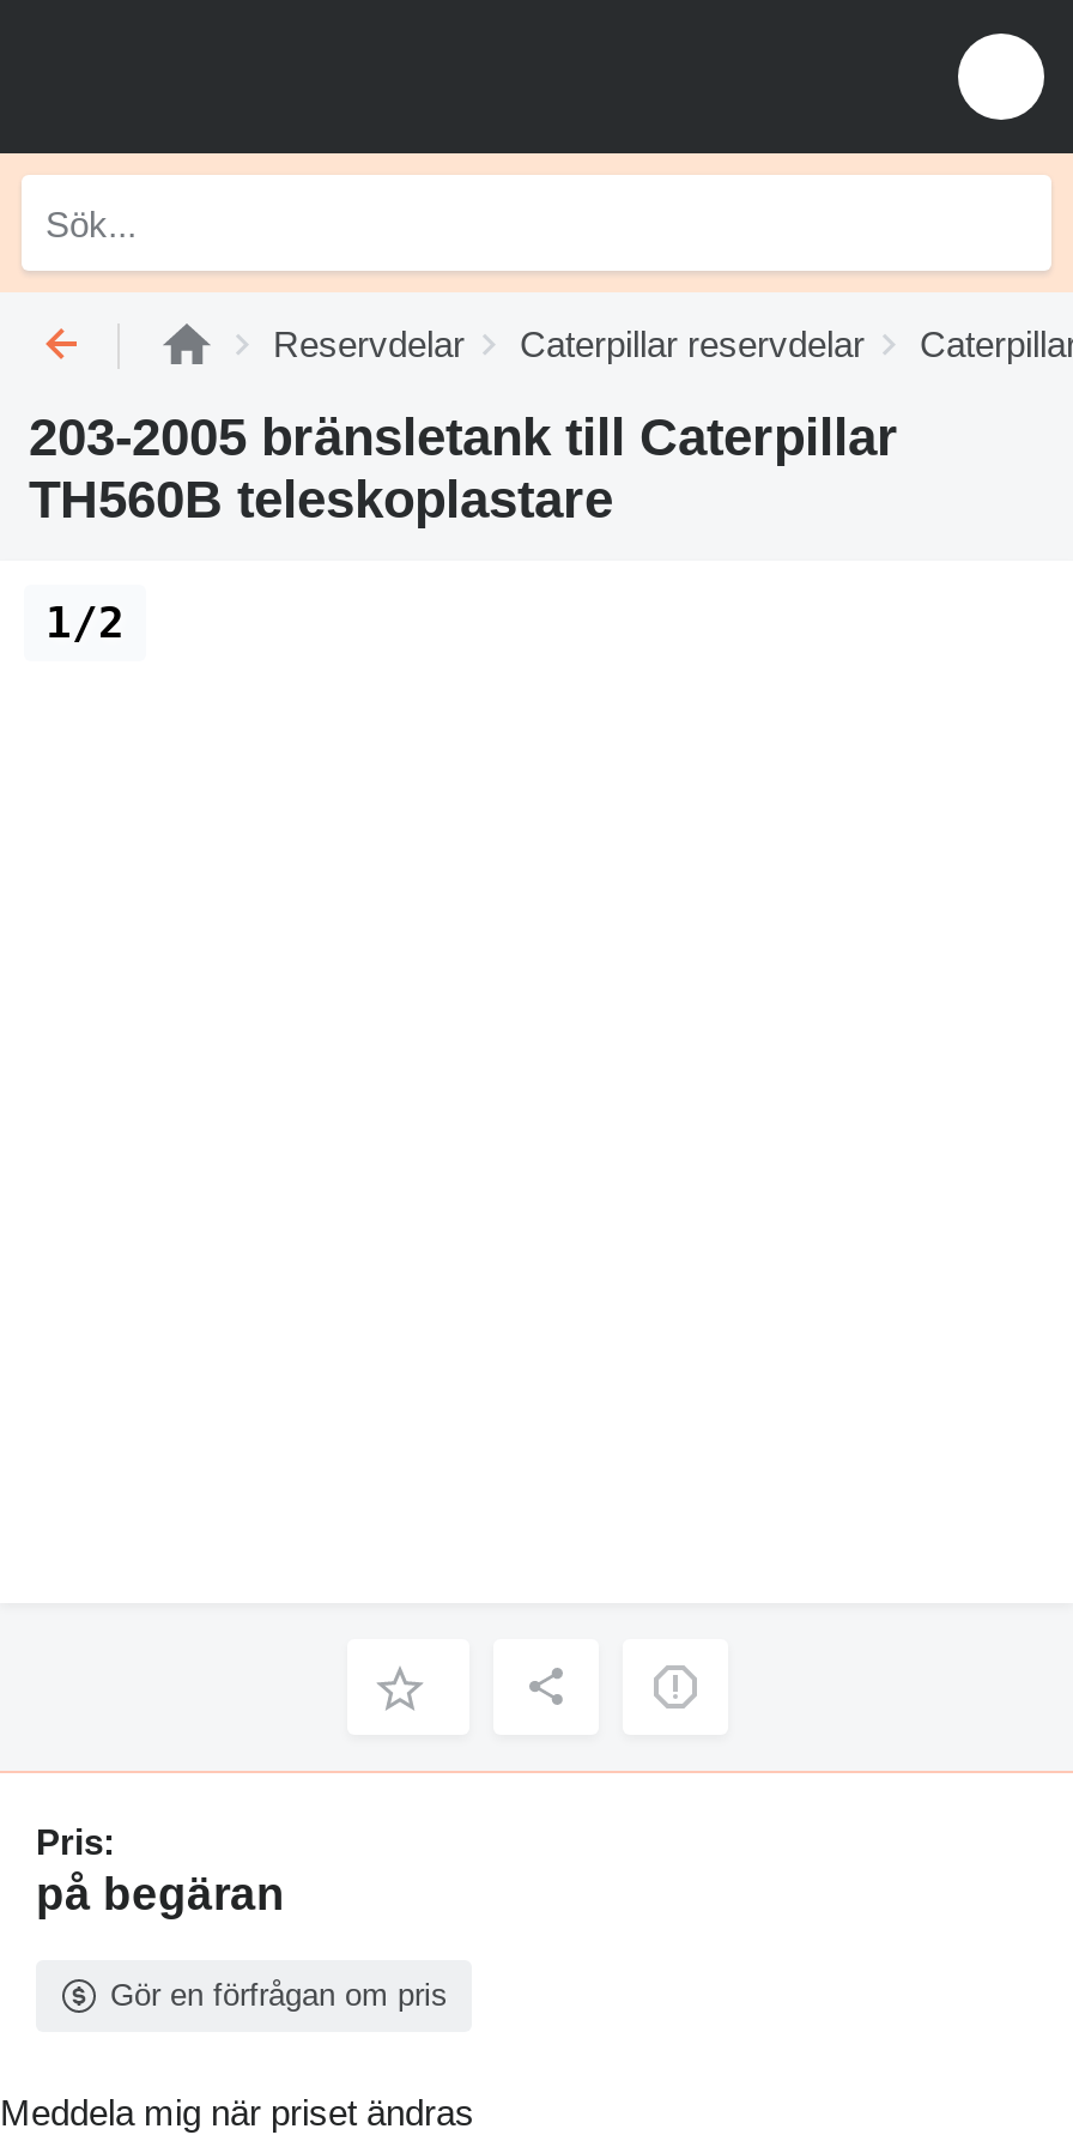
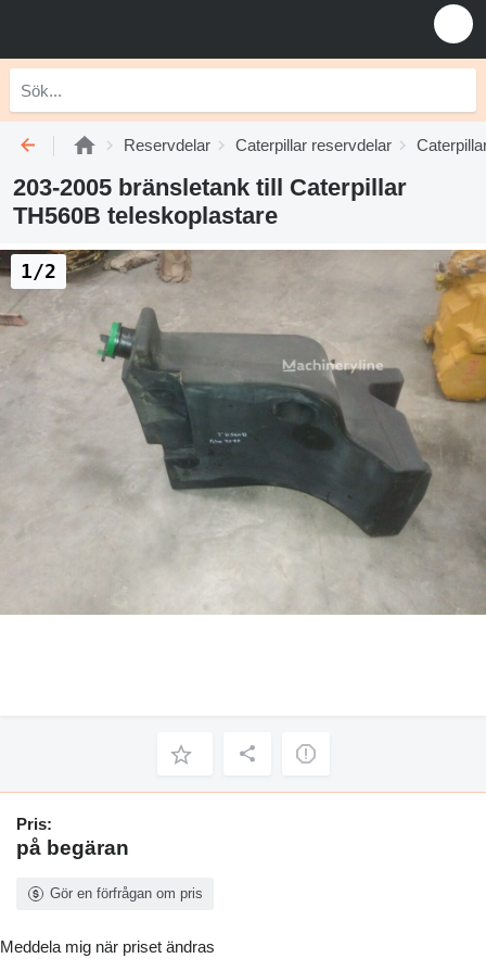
+ [image]
